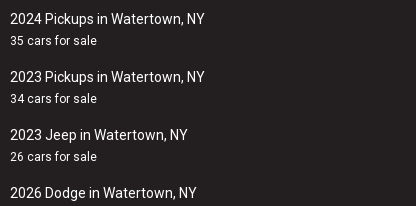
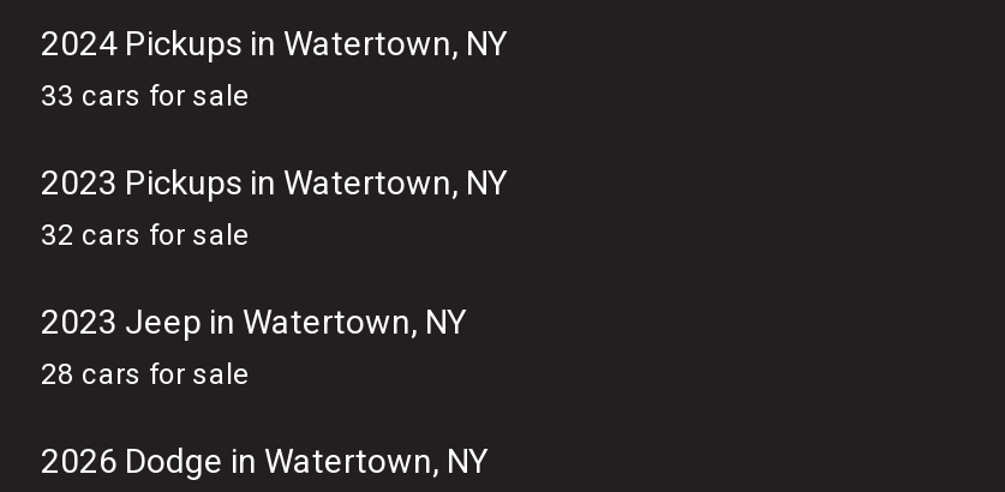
- 35 cars for sale
+ 33 cars for sale

- 34 cars for sale
+ 32 cars for sale

- 26 cars for sale
+ 28 cars for sale
